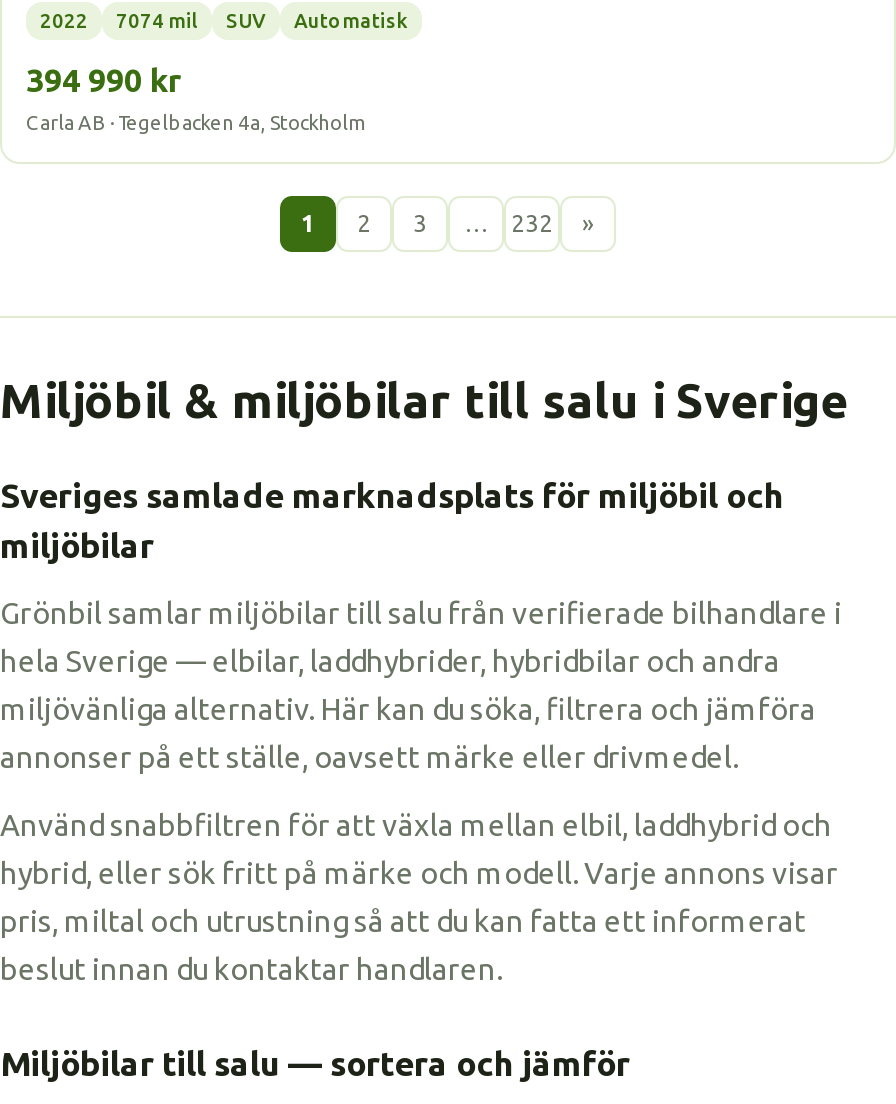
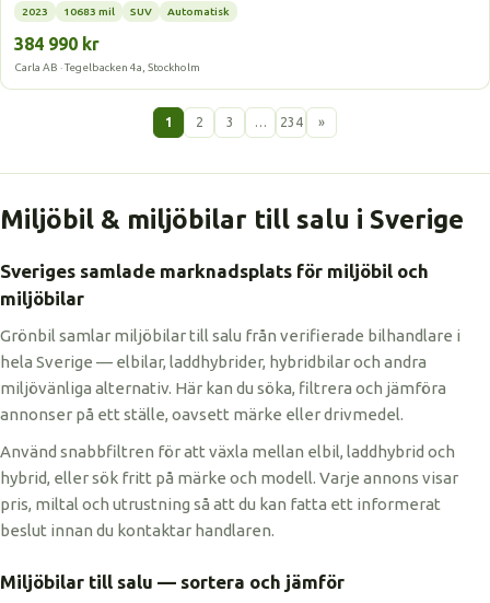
- 2022
- 7074 mil
+ 2023
+ 10683 mil

- 394 990 kr
+ 384 990 kr

- 232
+ 234
